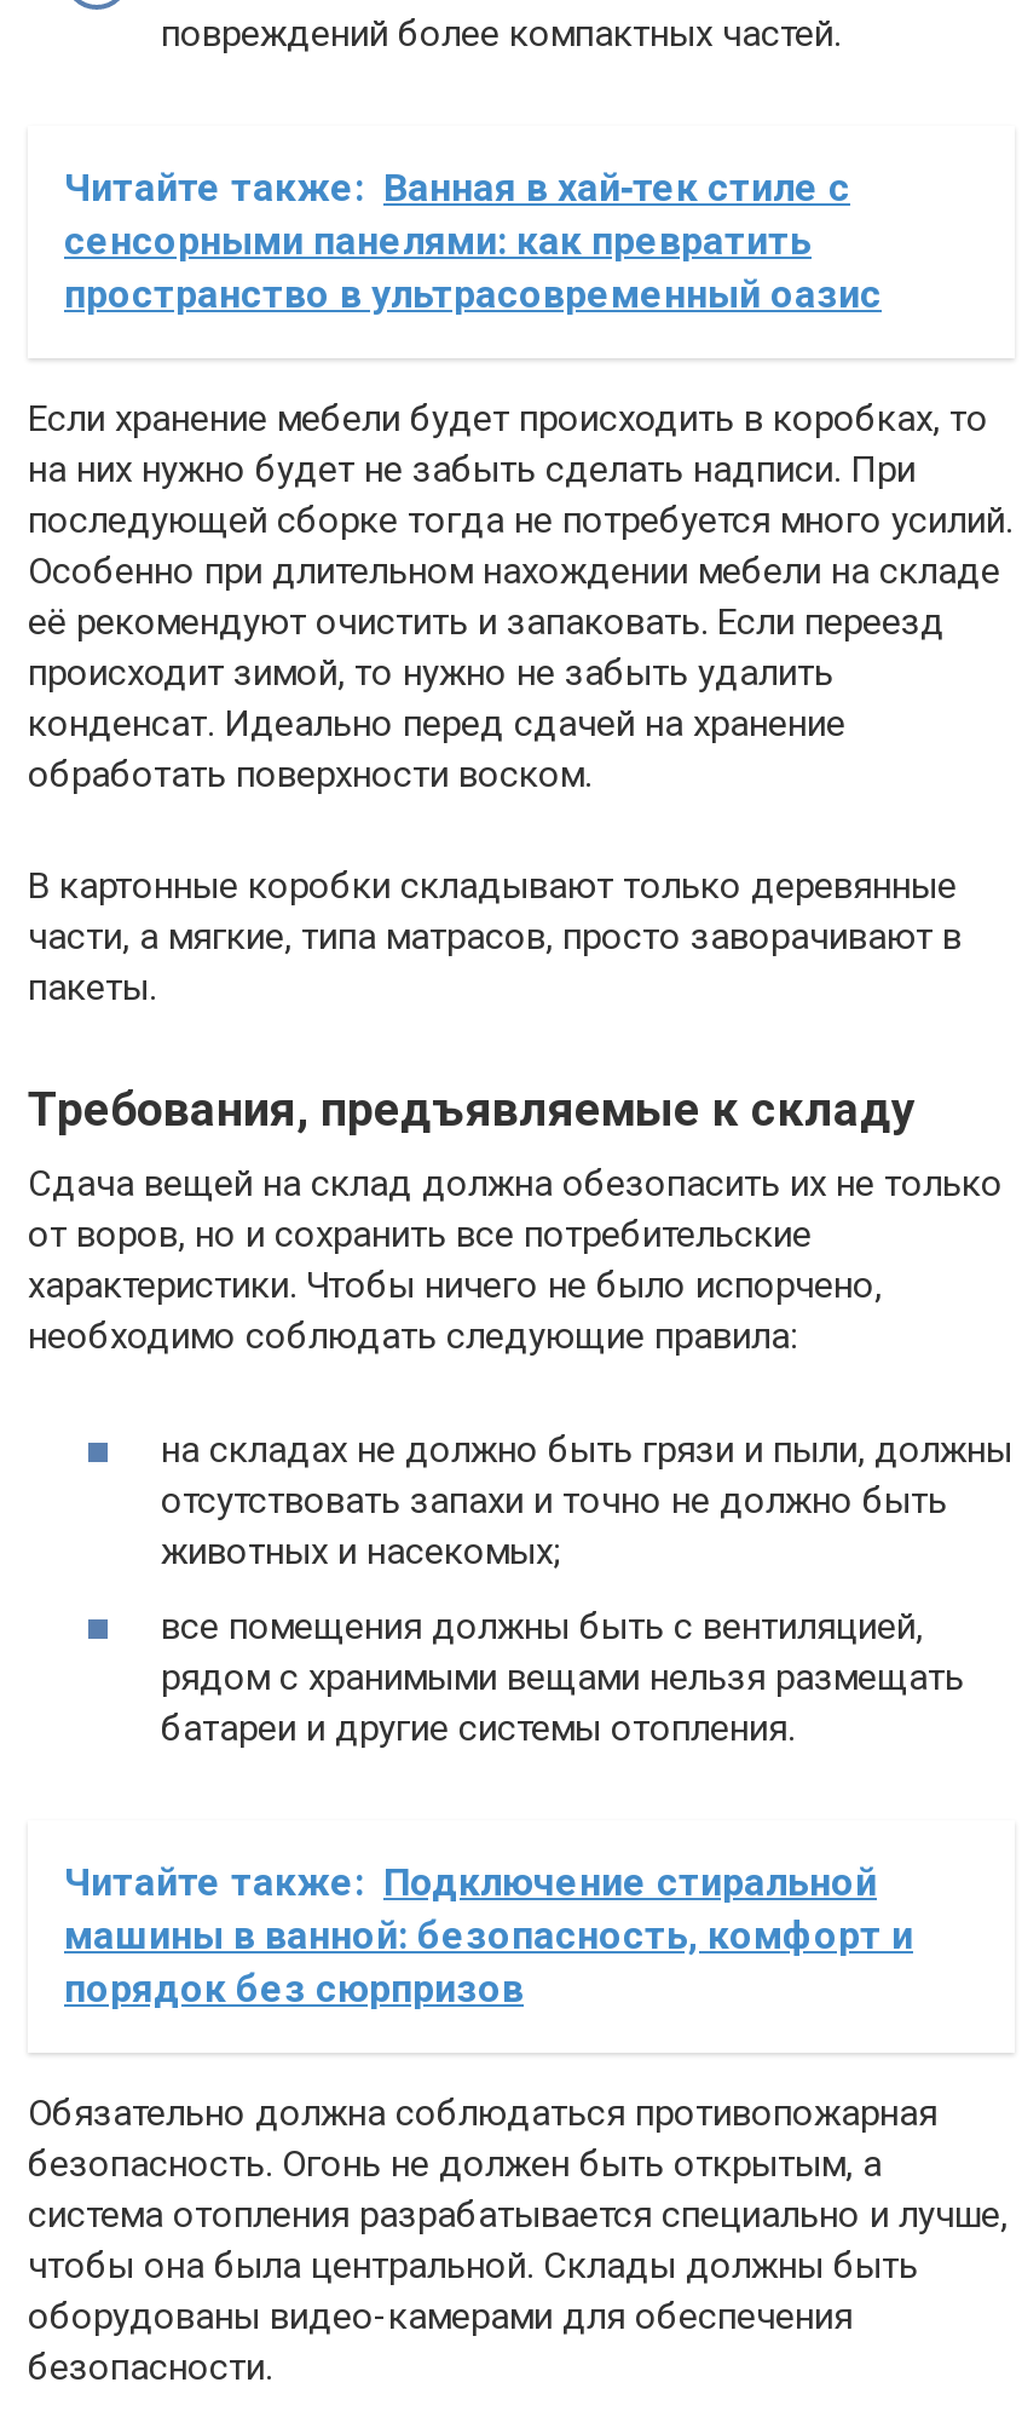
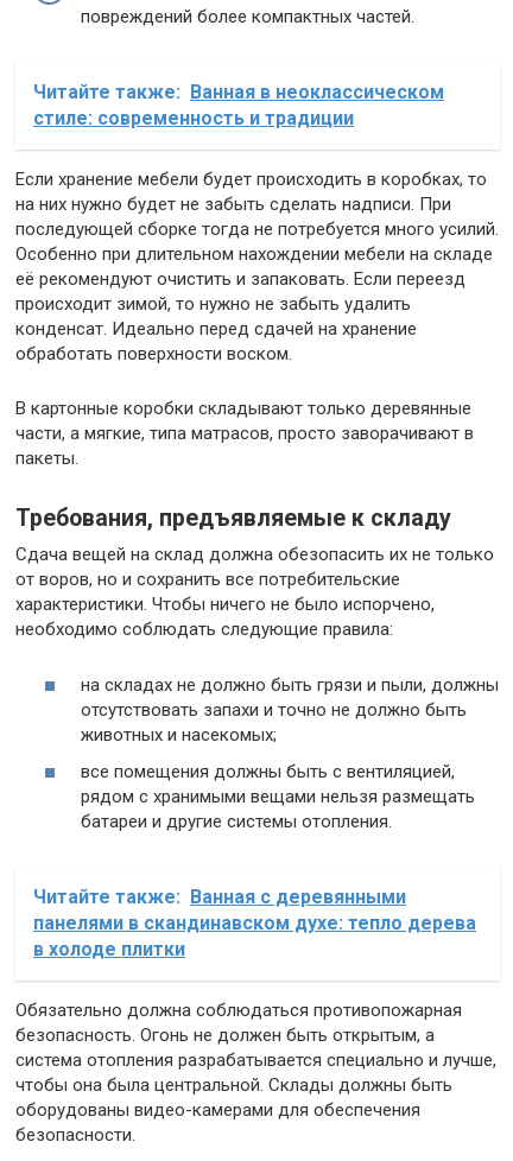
- Читайте также: Ванная в хай‑тек стиле с
- сенсорными панелями: как превратить
- пространство в ультрасовременный оазис
+ Читайте также: Ванная в неоклассическом
+ стиле: современность и традиции

- Читайте также: Подключение стиральной
- машины в ванной: безопасность, комфорт и
- порядок без сюрпризов
+ Читайте также: Ванная с деревянными
+ панелями в скандинавском духе: тепло дерева
+ в холоде плитки
